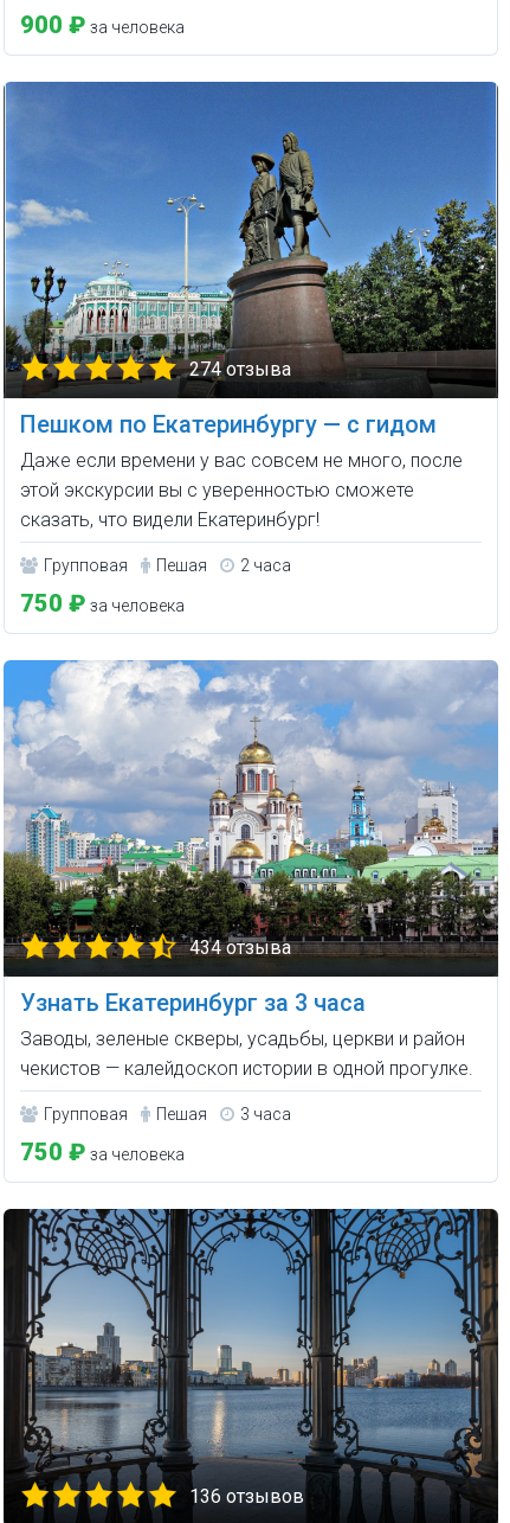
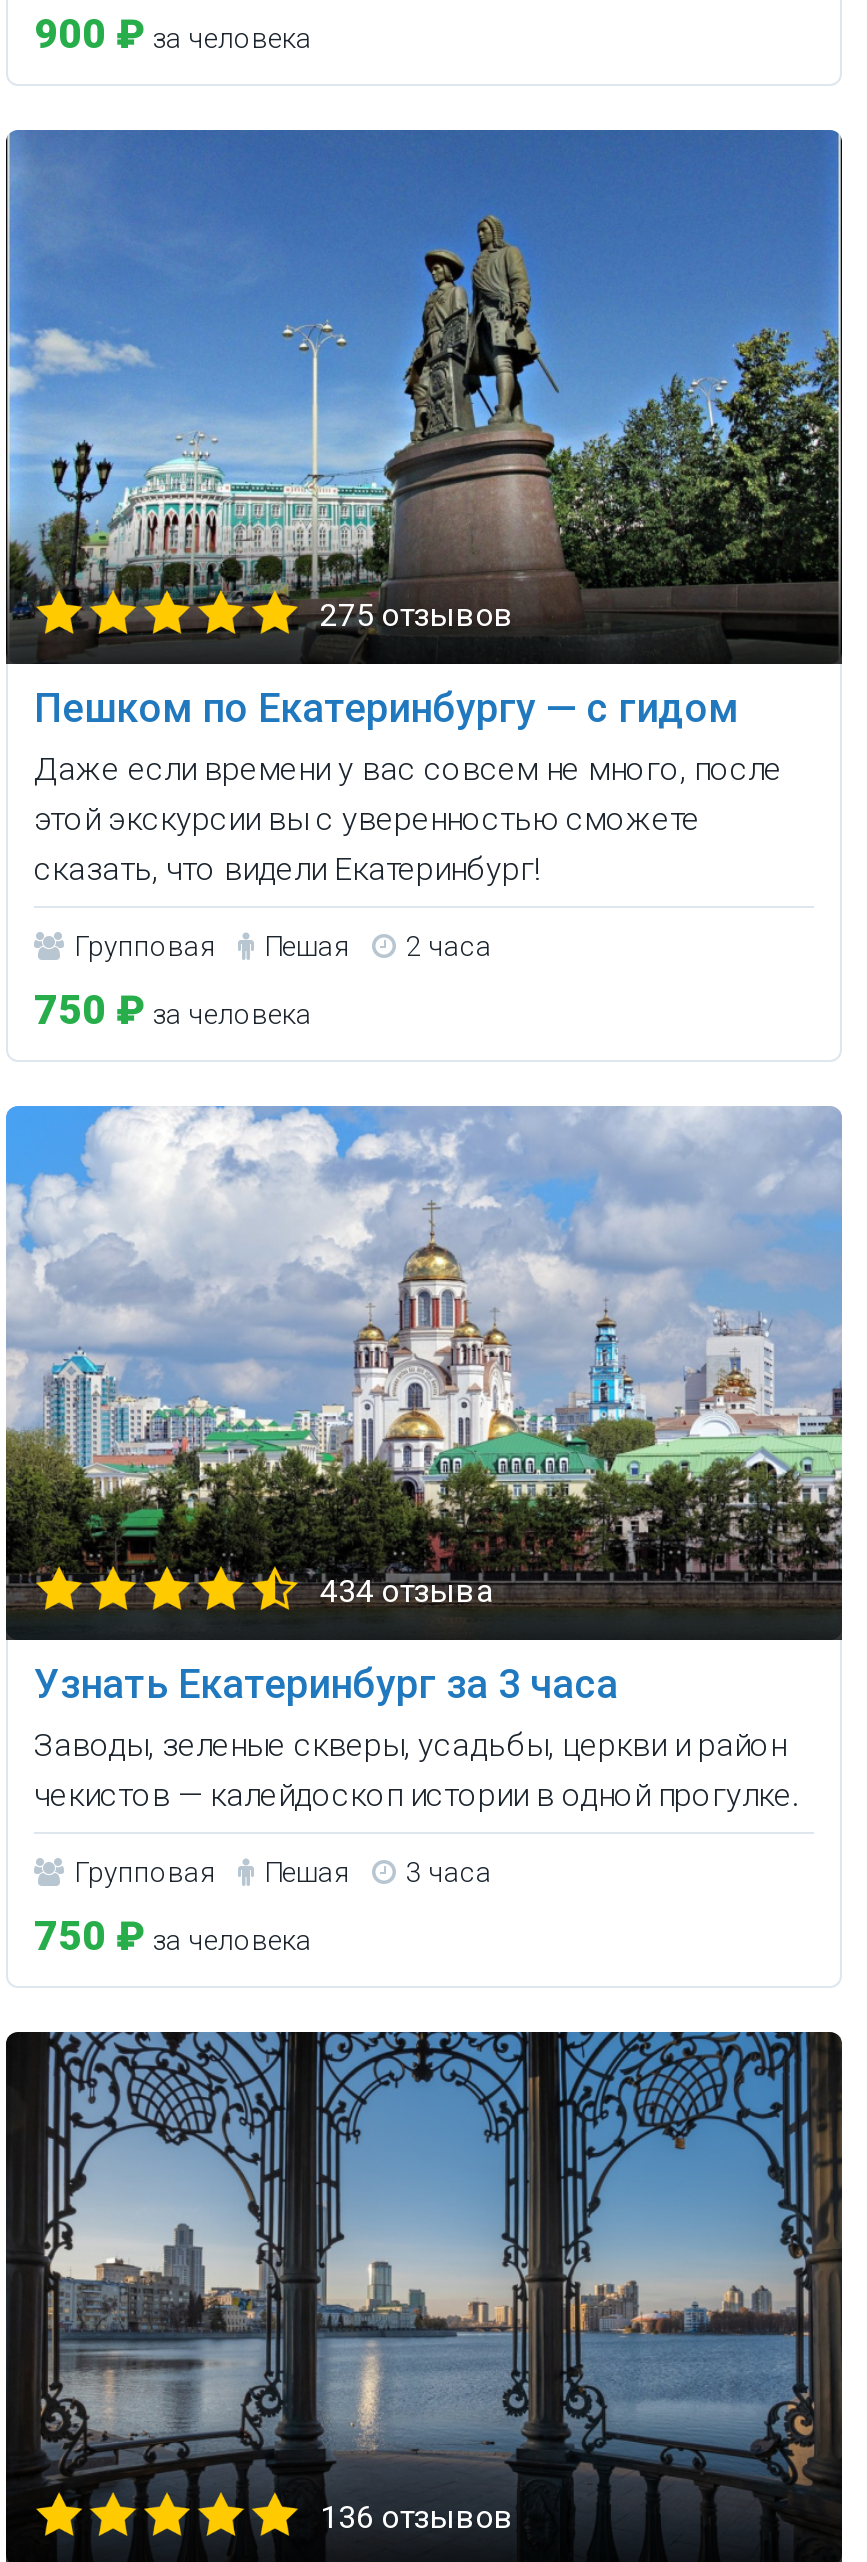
- 274 отзыва
+ 275 отзывов
